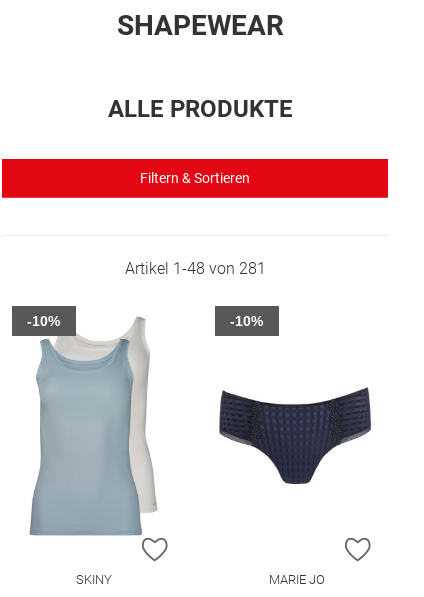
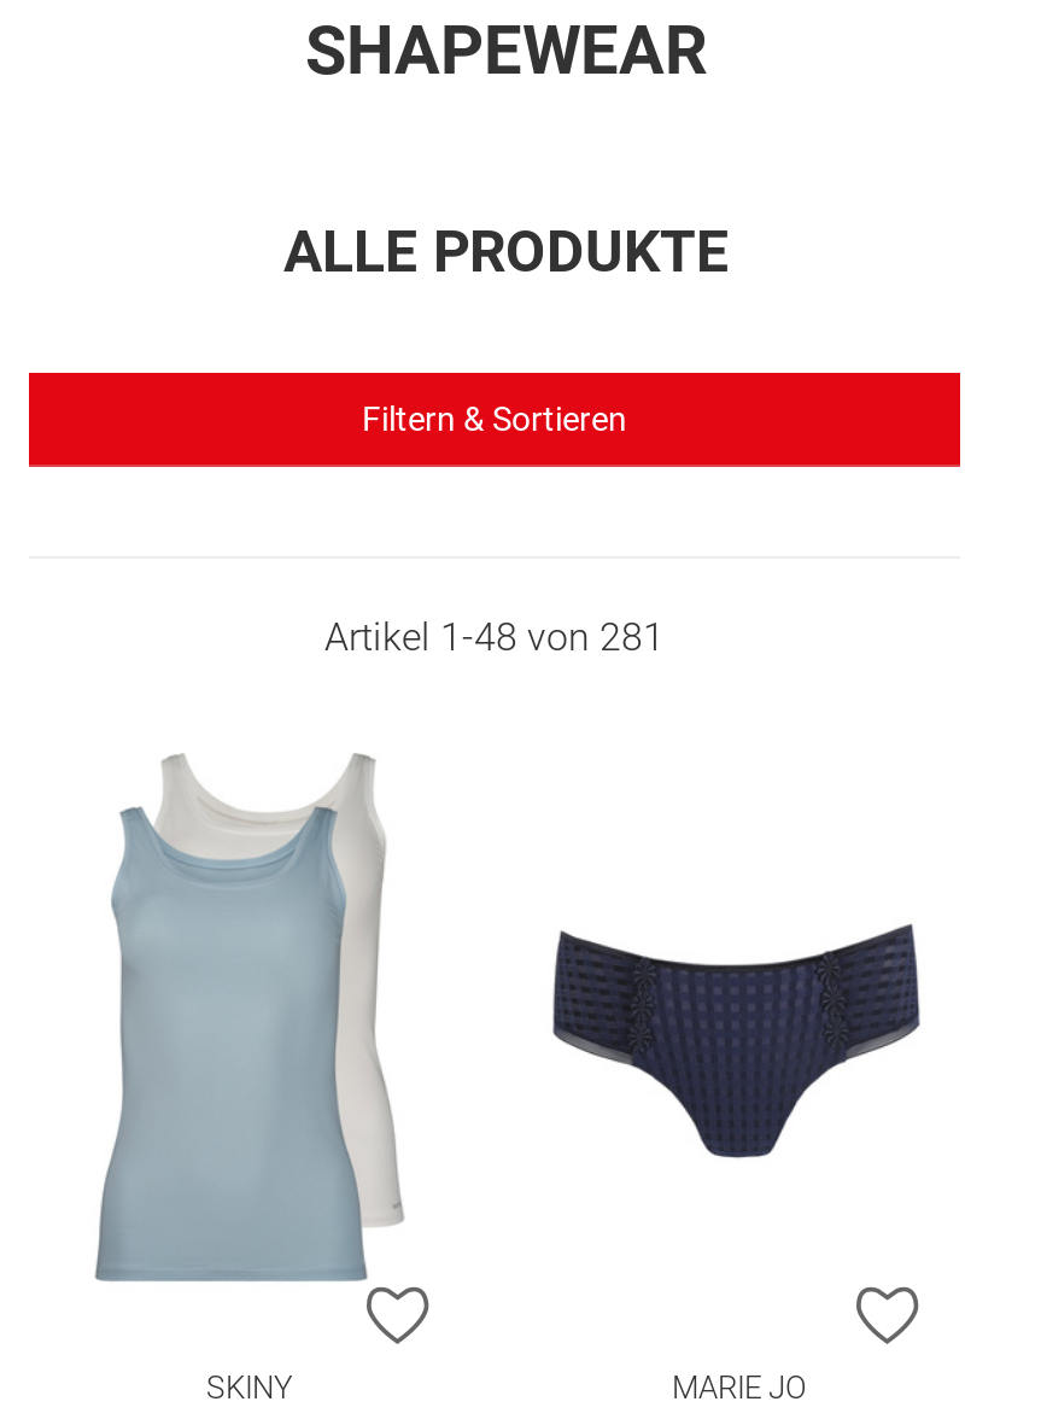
- -10%

- -10%
